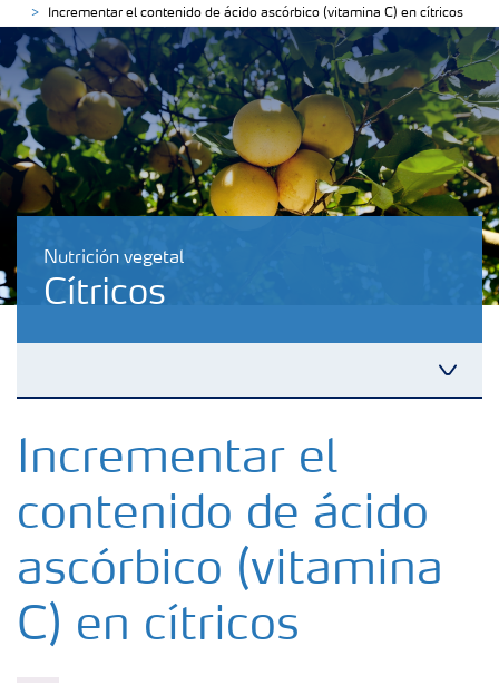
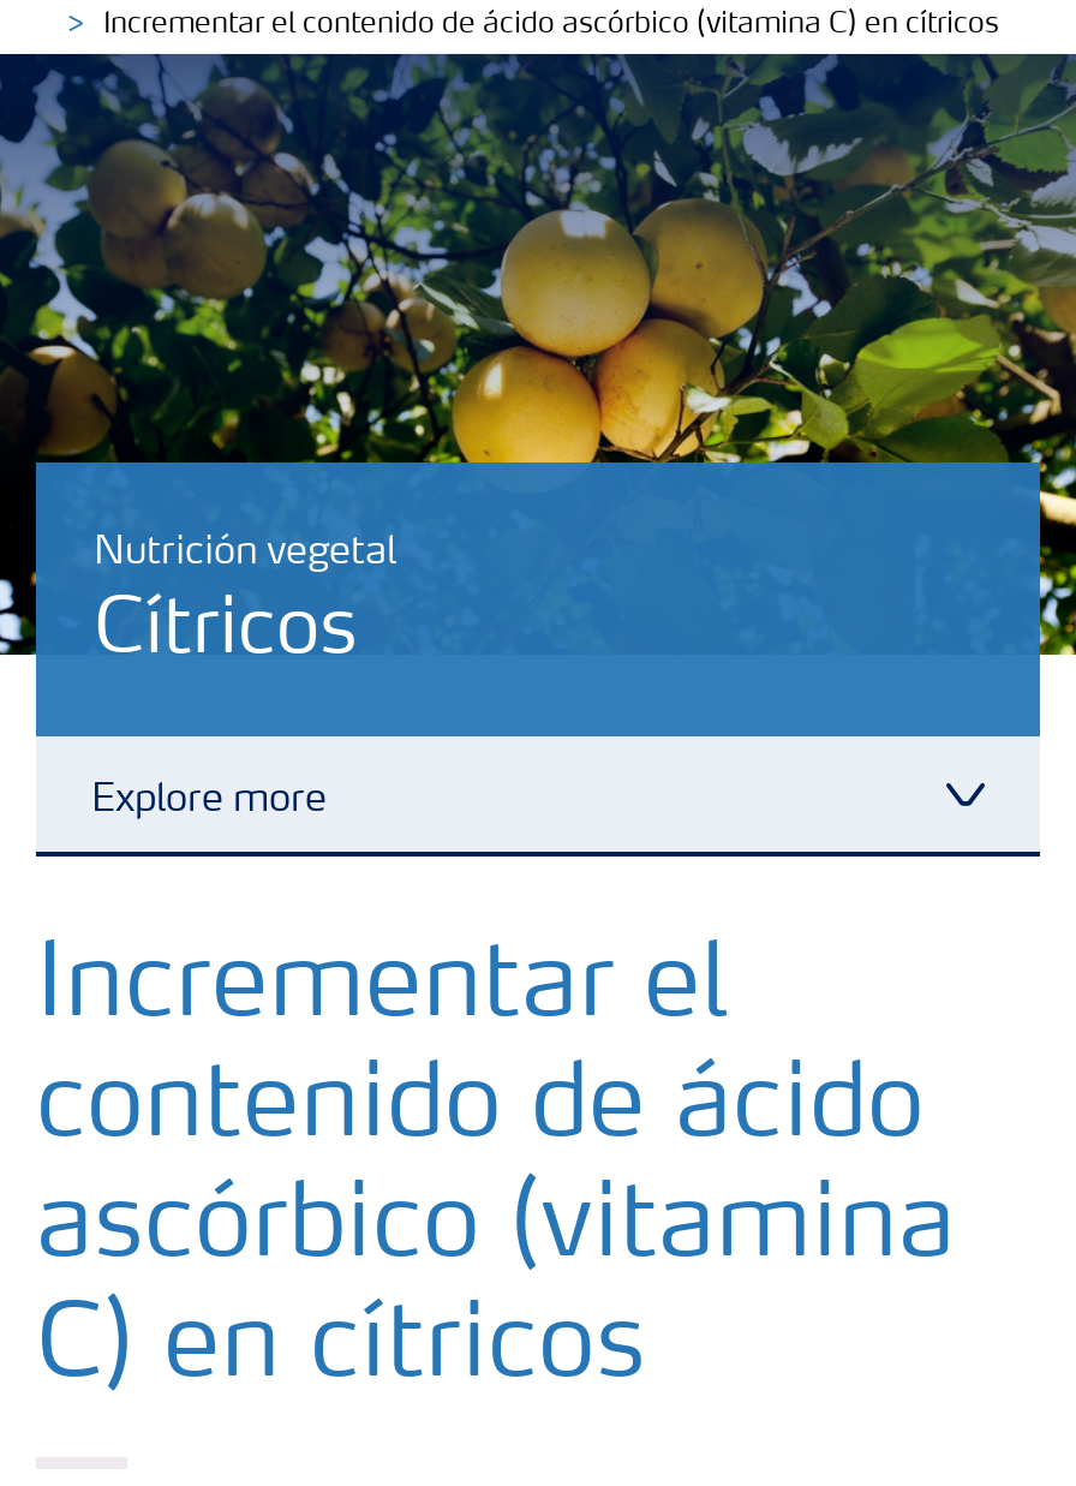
+ Explore more
